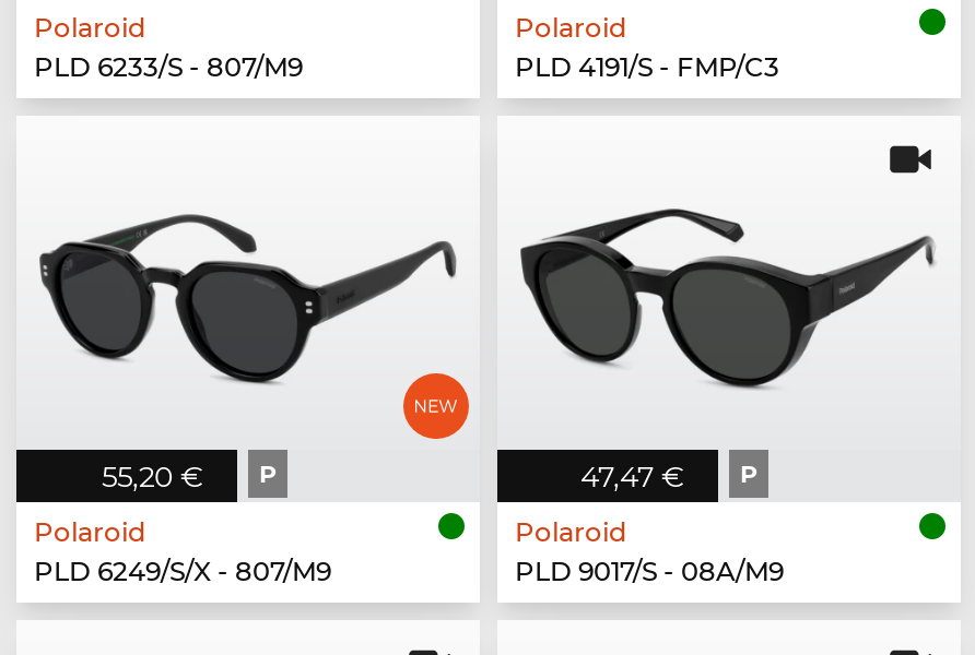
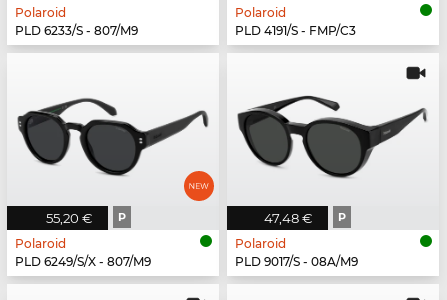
- 47,47 € P
+ 47,48 € P
